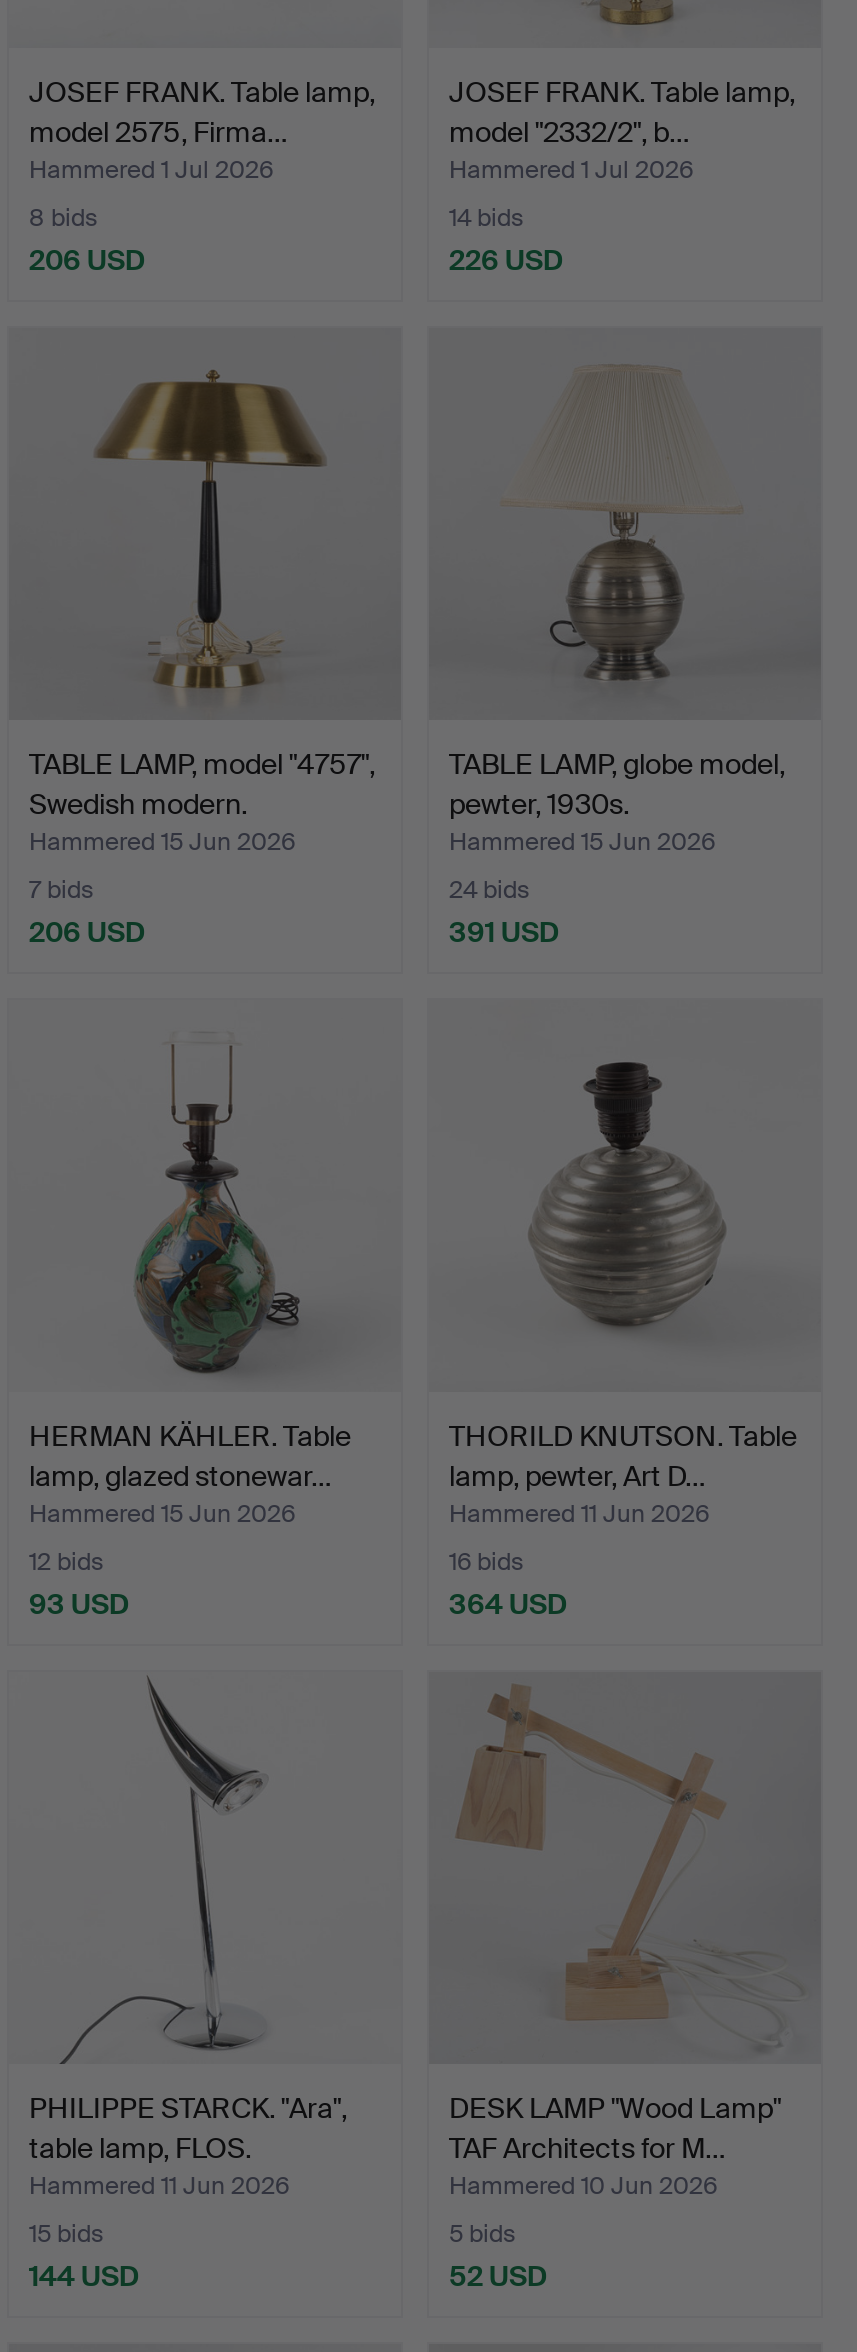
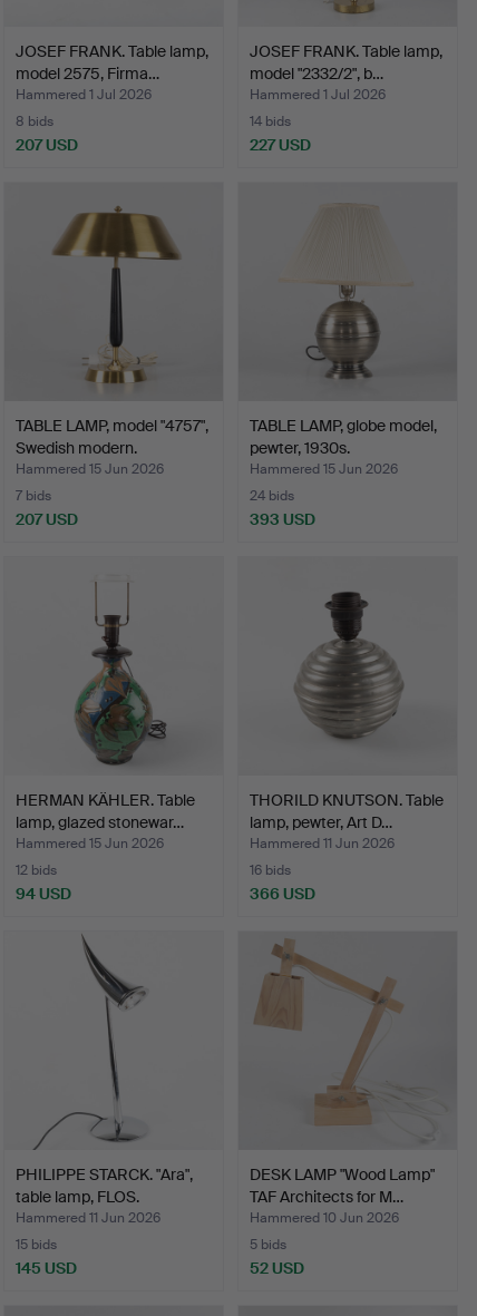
- 206 USD
+ 207 USD

- 226 USD
+ 227 USD

- 206 USD
+ 207 USD

- 391 USD
+ 393 USD

- 93 USD
+ 94 USD

- 364 USD
+ 366 USD

- 144 USD
+ 145 USD
